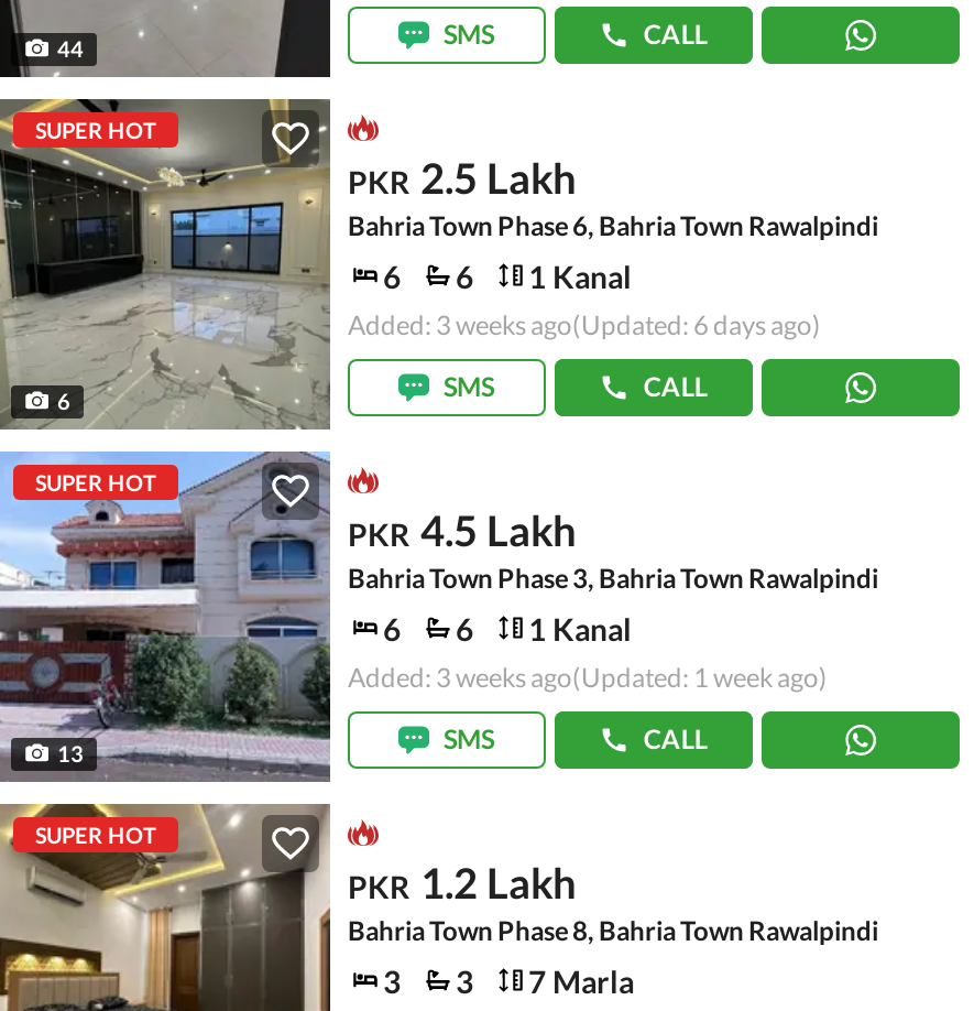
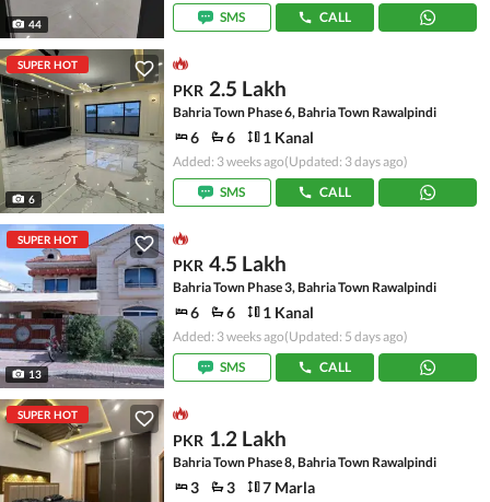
- Added: 3 weeks ago(Updated: 6 days ago)
+ Added: 3 weeks ago(Updated: 3 days ago)

- Added: 3 weeks ago(Updated: 1 week ago)
+ Added: 3 weeks ago(Updated: 5 days ago)
